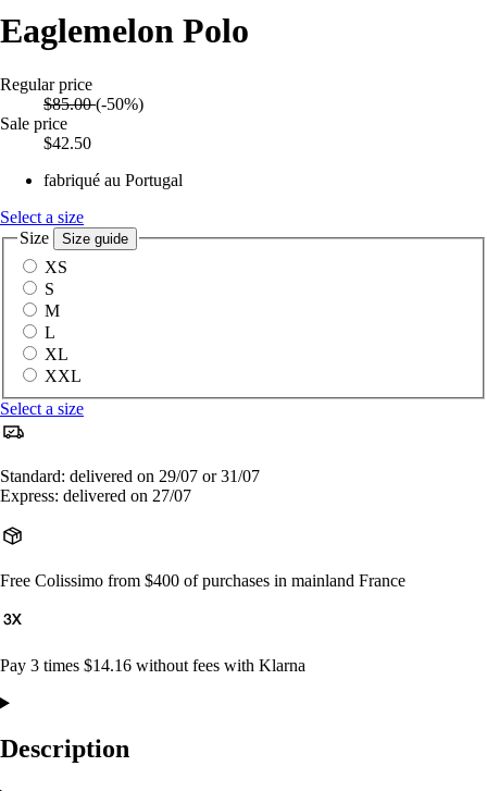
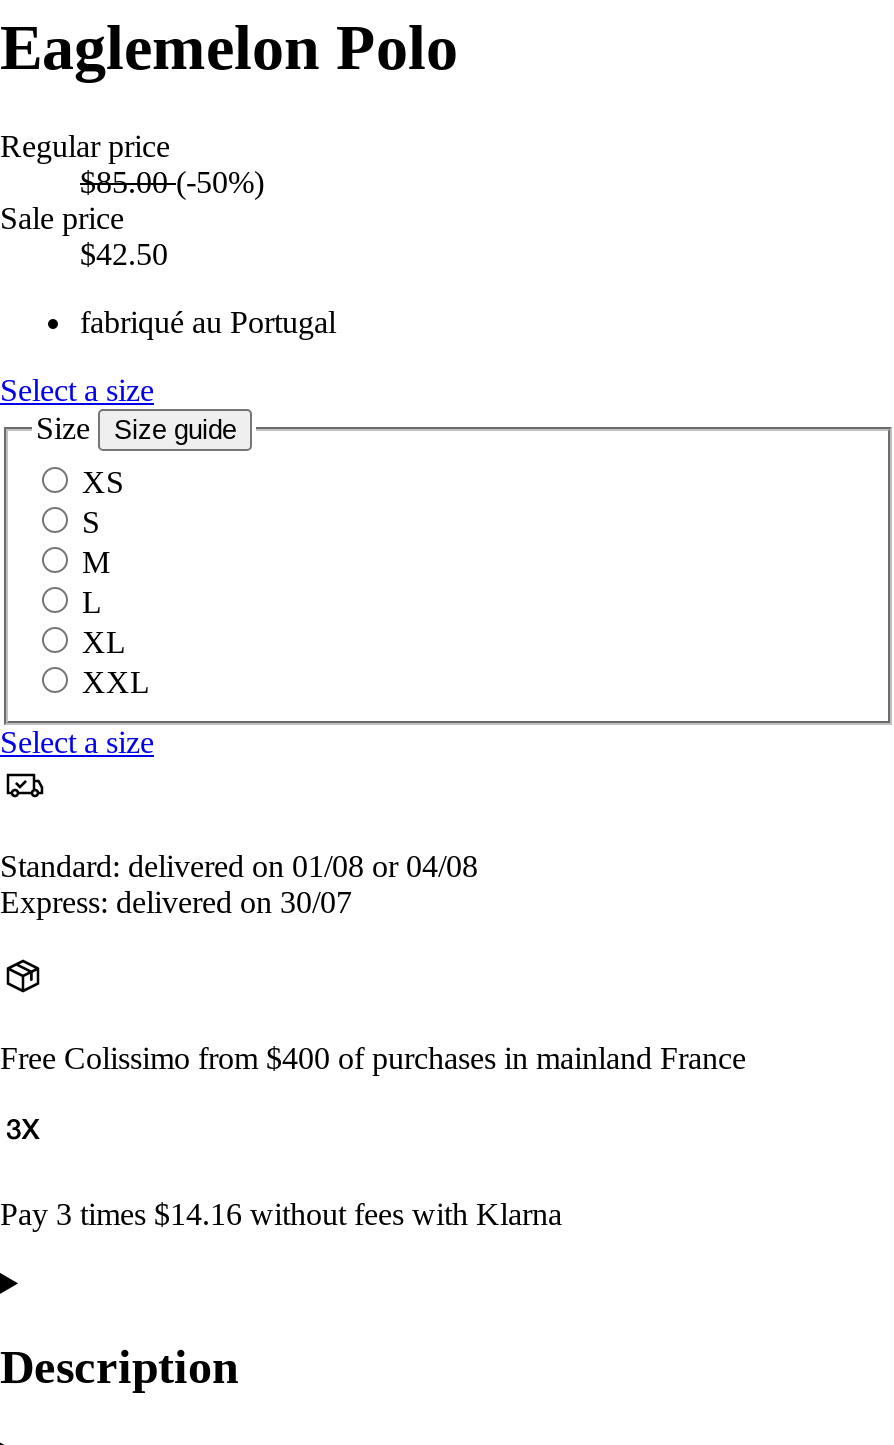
- Standard: delivered on 29/07 or 31/07
+ Standard: delivered on 01/08 or 04/08

- Express: delivered on 27/07
+ Express: delivered on 30/07
